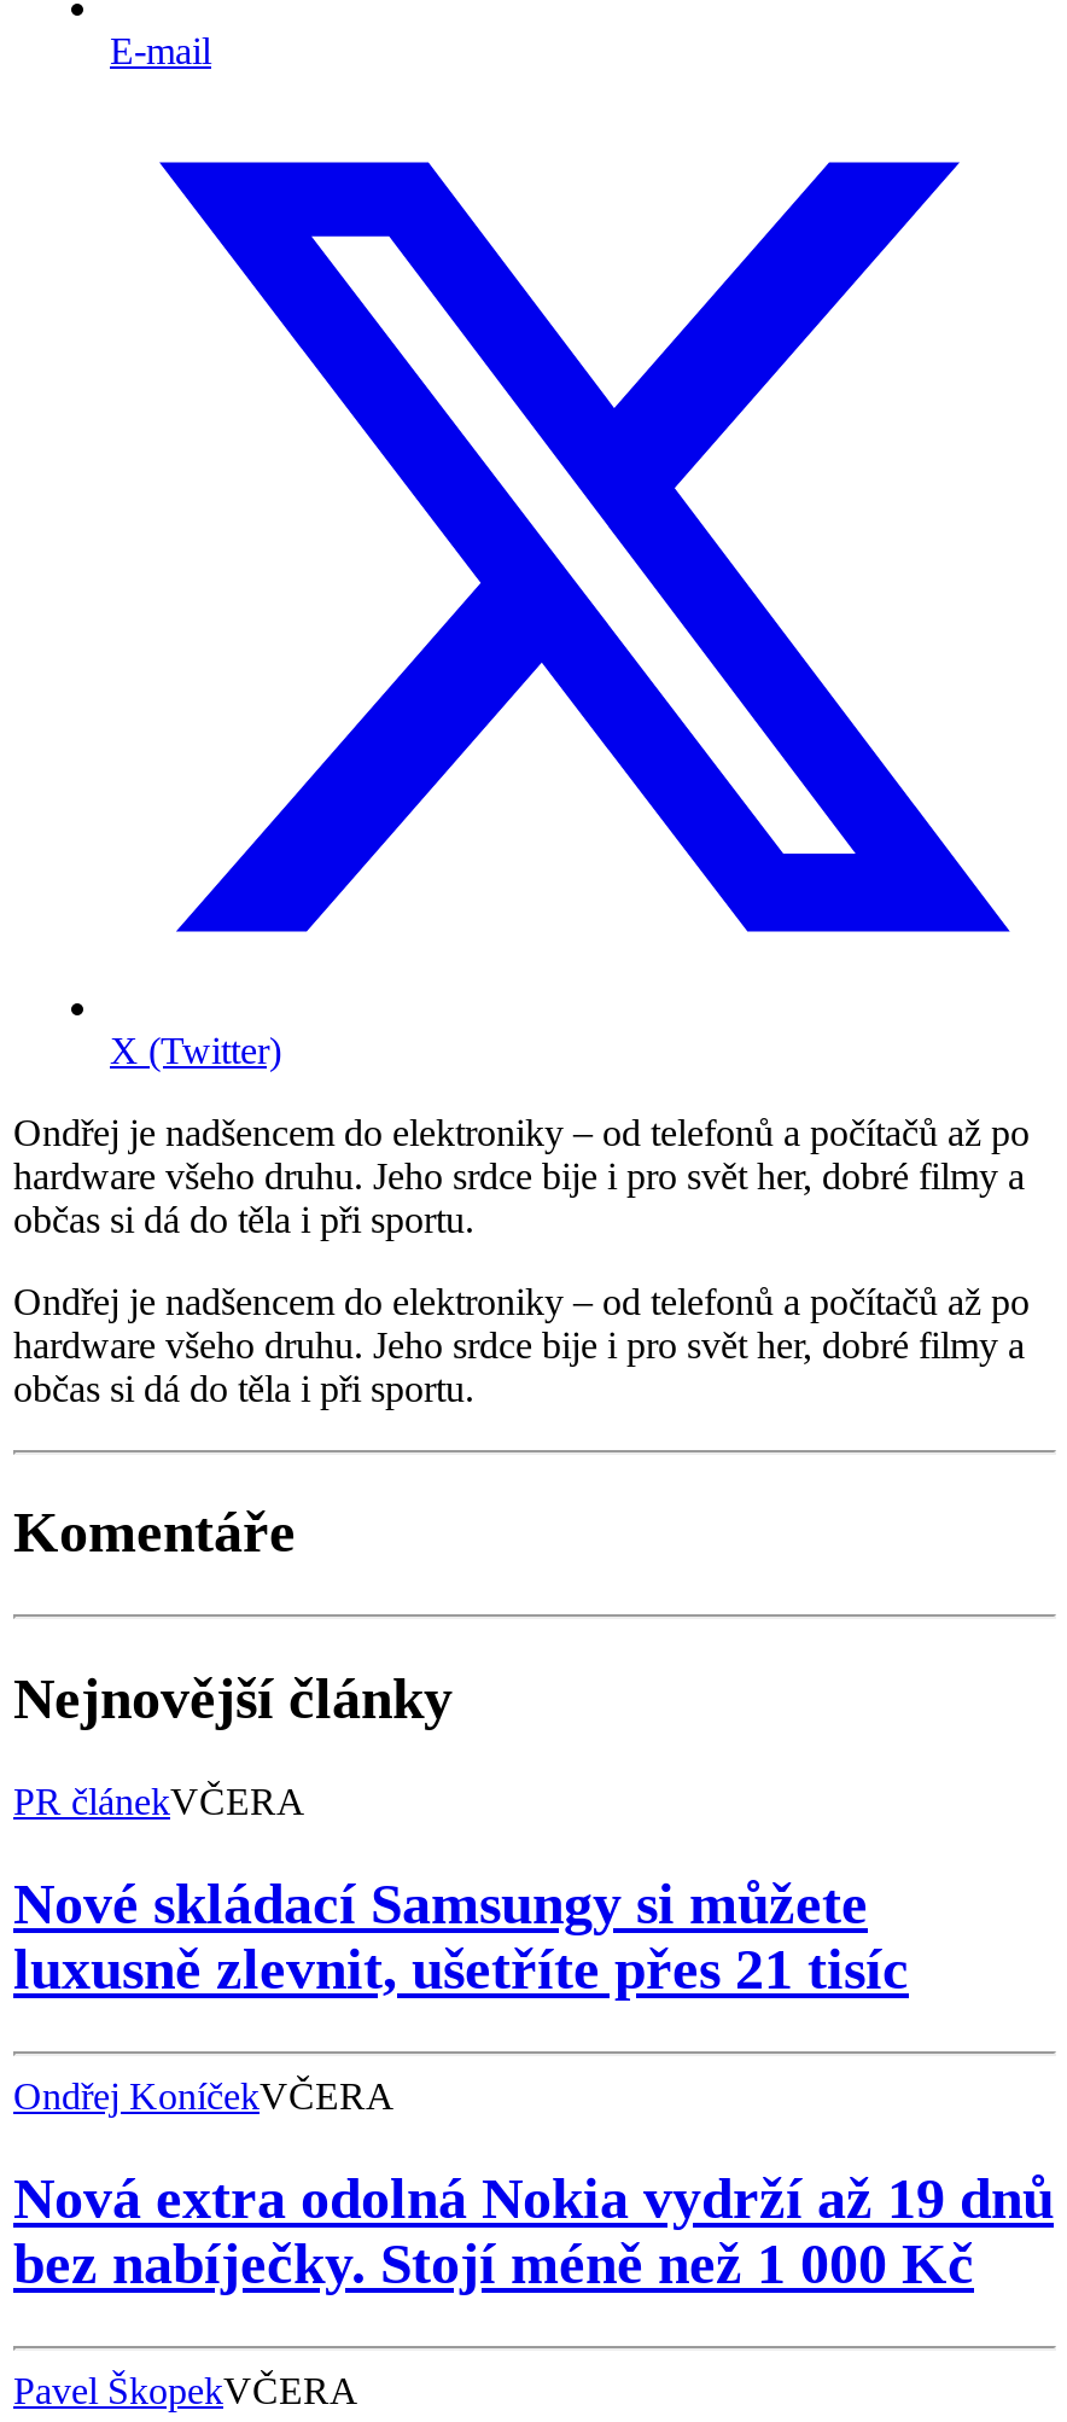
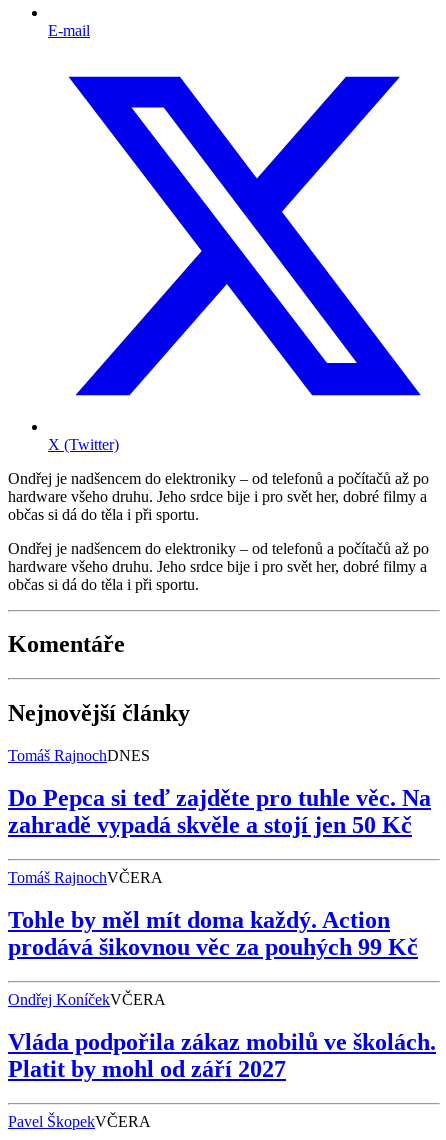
- PR článekVČERA
- Nové skládací Samsungy si můžete
- luxusně zlevnit, ušetříte přes 21 tisíc
+ Tomáš RajnochDNES
+ Do Pepca si teď zajděte pro tuhle věc. Na
+ zahradě vypadá skvěle a stojí jen 50 Kč
+ Tomáš RajnochVČERA
+ Tohle by měl mít doma každý. Action
+ prodává šikovnou věc za pouhých 99 Kč

- Nová extra odolná Nokia vydrží až 19 dnů
- bez nabíječky. Stojí méně než 1 000 Kč
+ Vláda podpořila zákaz mobilů ve školách.
+ Platit by mohl od září 2027
